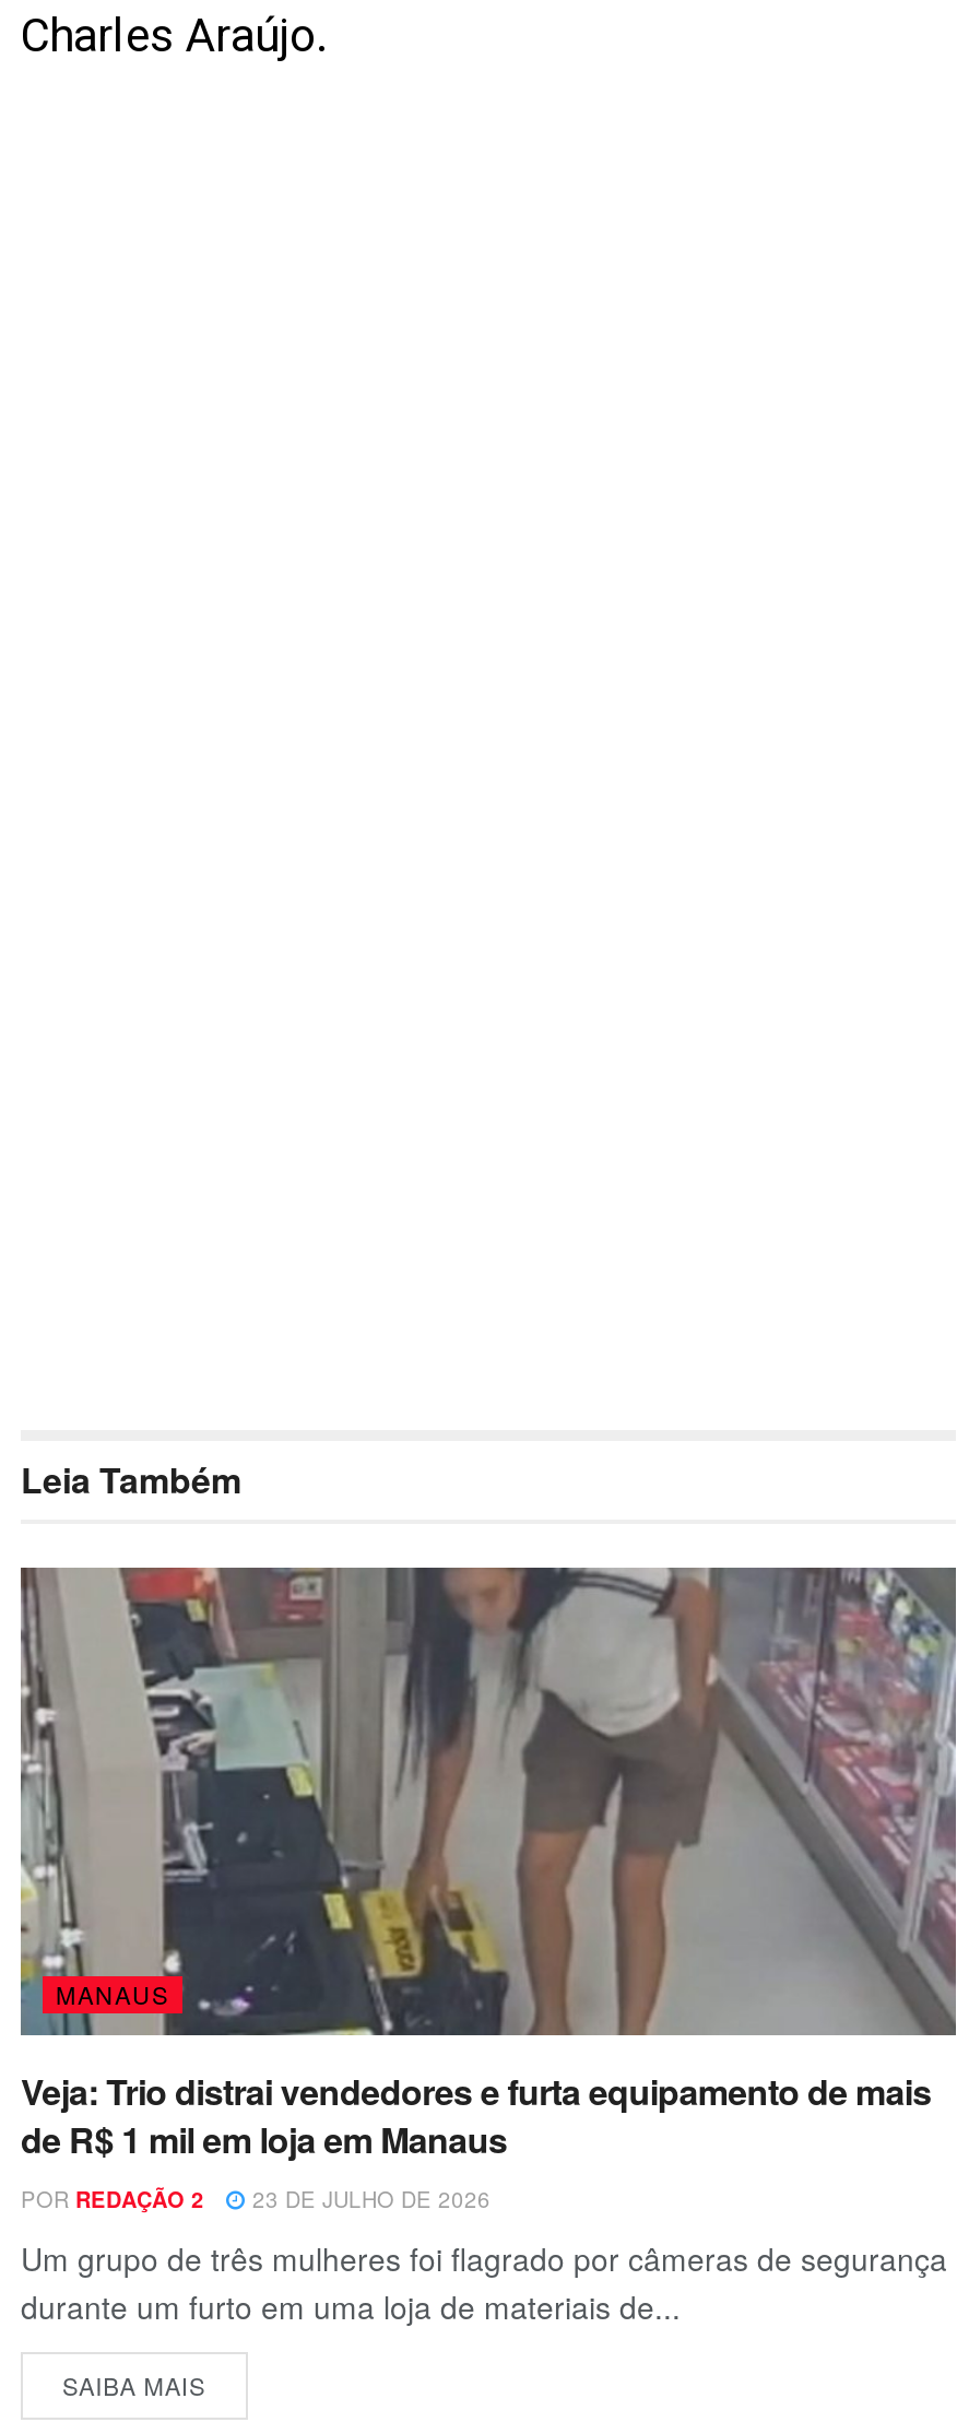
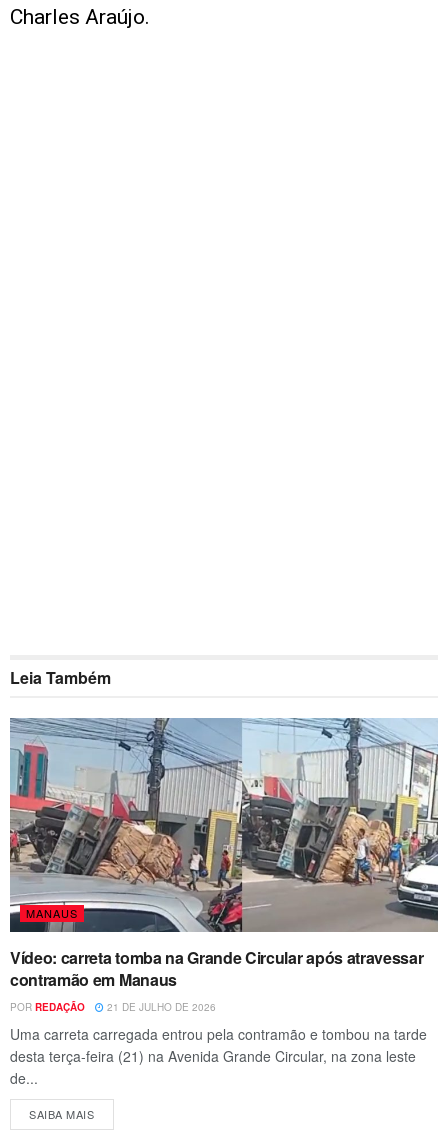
- [image]
- Veja: Trio distrai vendedores e furta equipamento de mais
- de R$ 1 mil em loja em Manaus
- POR REDAÇÃO 2
- 23 DE JULHO DE 2026
+ [image]
+ Vídeo: carreta tomba na Grande Circular após atravessar
+ contramão em Manaus
+ POR REDAÇÃO
+ 21 DE JULHO DE 2026

- Um grupo de três mulheres foi flagrado por câmeras de segurança
- durante um furto em uma loja de materiais de...
+ Uma carreta carregada entrou pela contramão e tombou na tarde
+ desta terça-feira (21) na Avenida Grande Circular, na zona leste
+ de...
